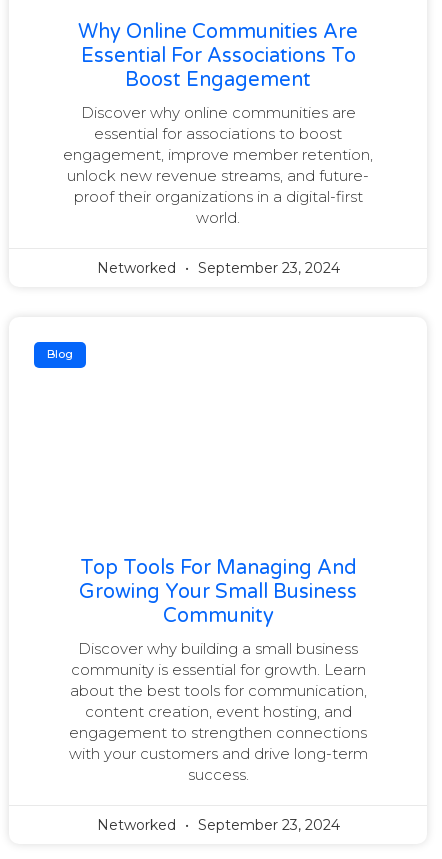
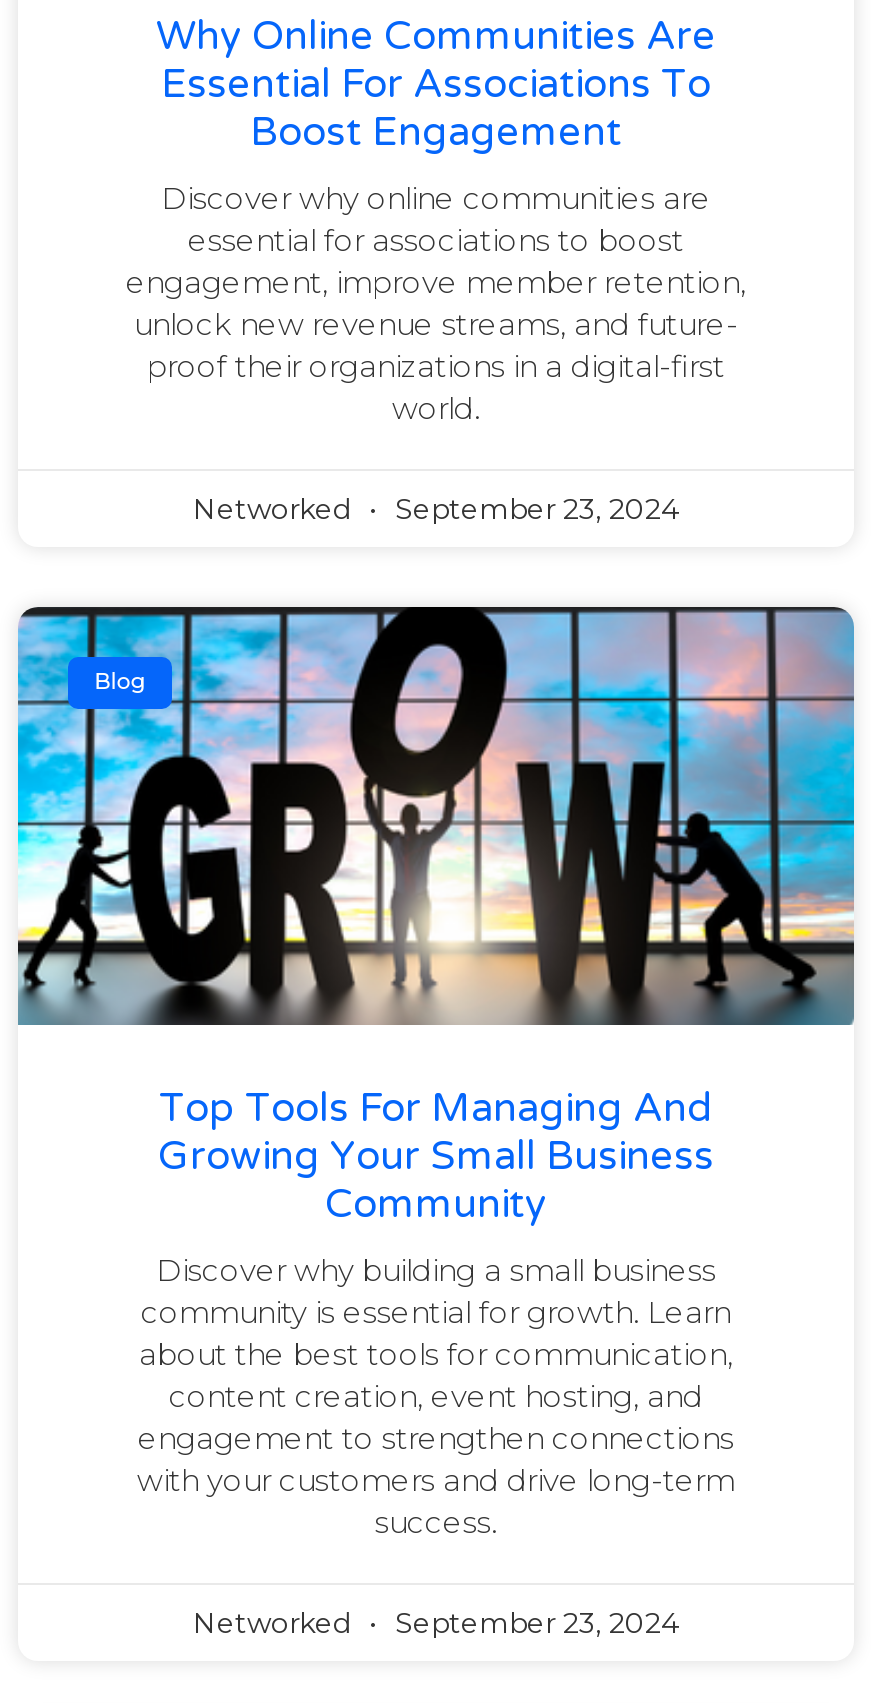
+ [image]
